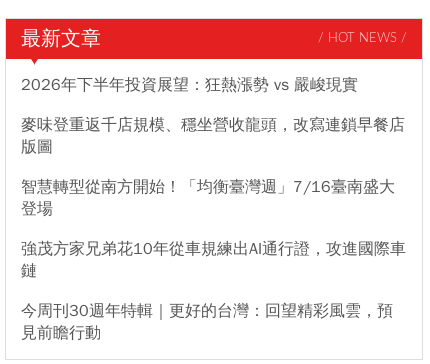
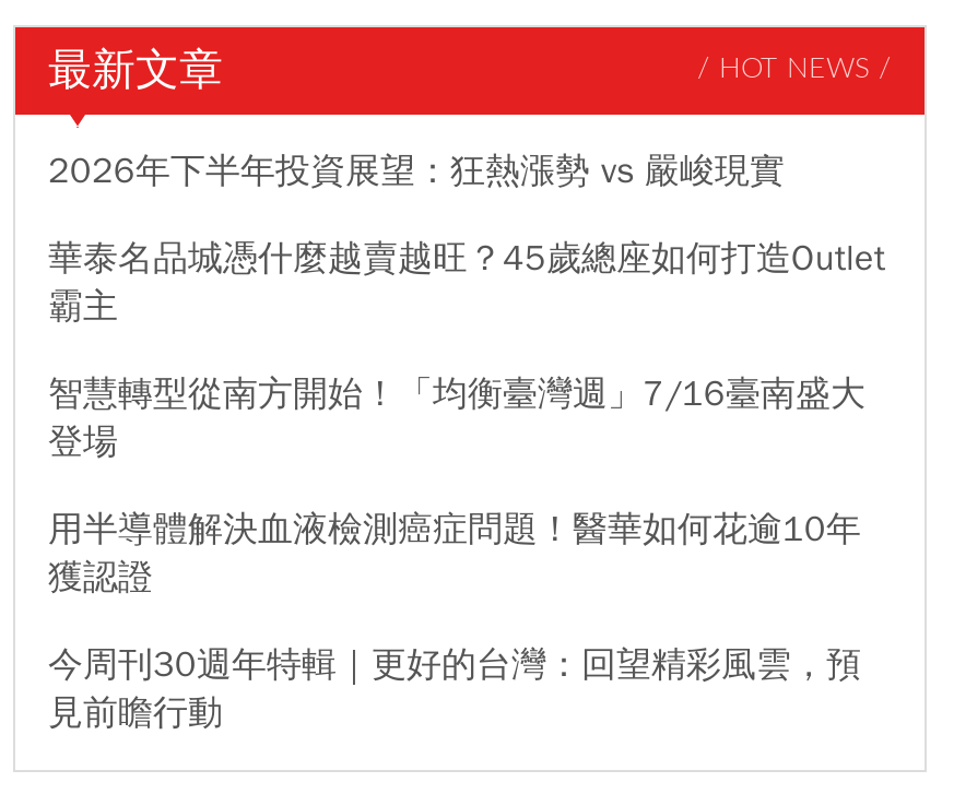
- 麥味登重返千店規模、穩坐營收龍頭，改寫連鎖早餐店
- 版圖
+ 華泰名品城憑什麼越賣越旺？45歲總座如何打造Outlet
+ 霸主

- 強茂方家兄弟花10年從車規練出AI通行證，攻進國際車
- 鏈
+ 用半導體解決血液檢測癌症問題！醫華如何花逾10年
+ 獲認證
